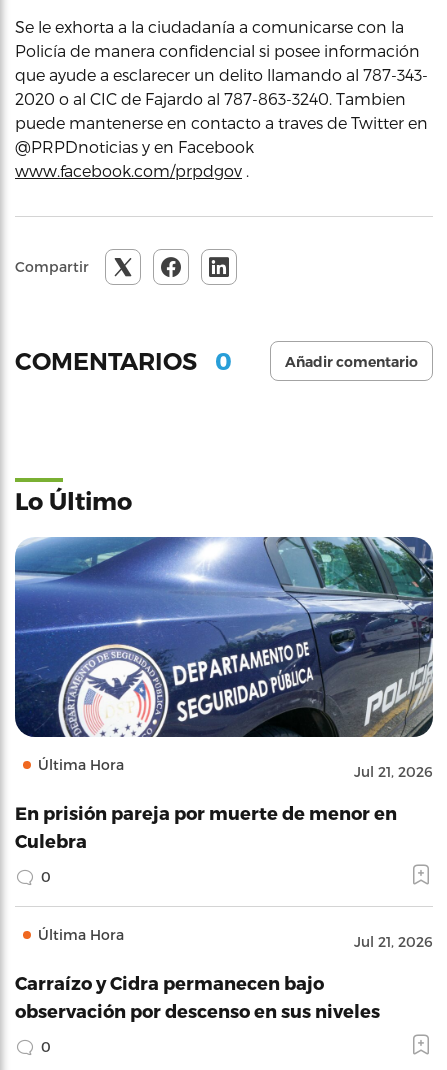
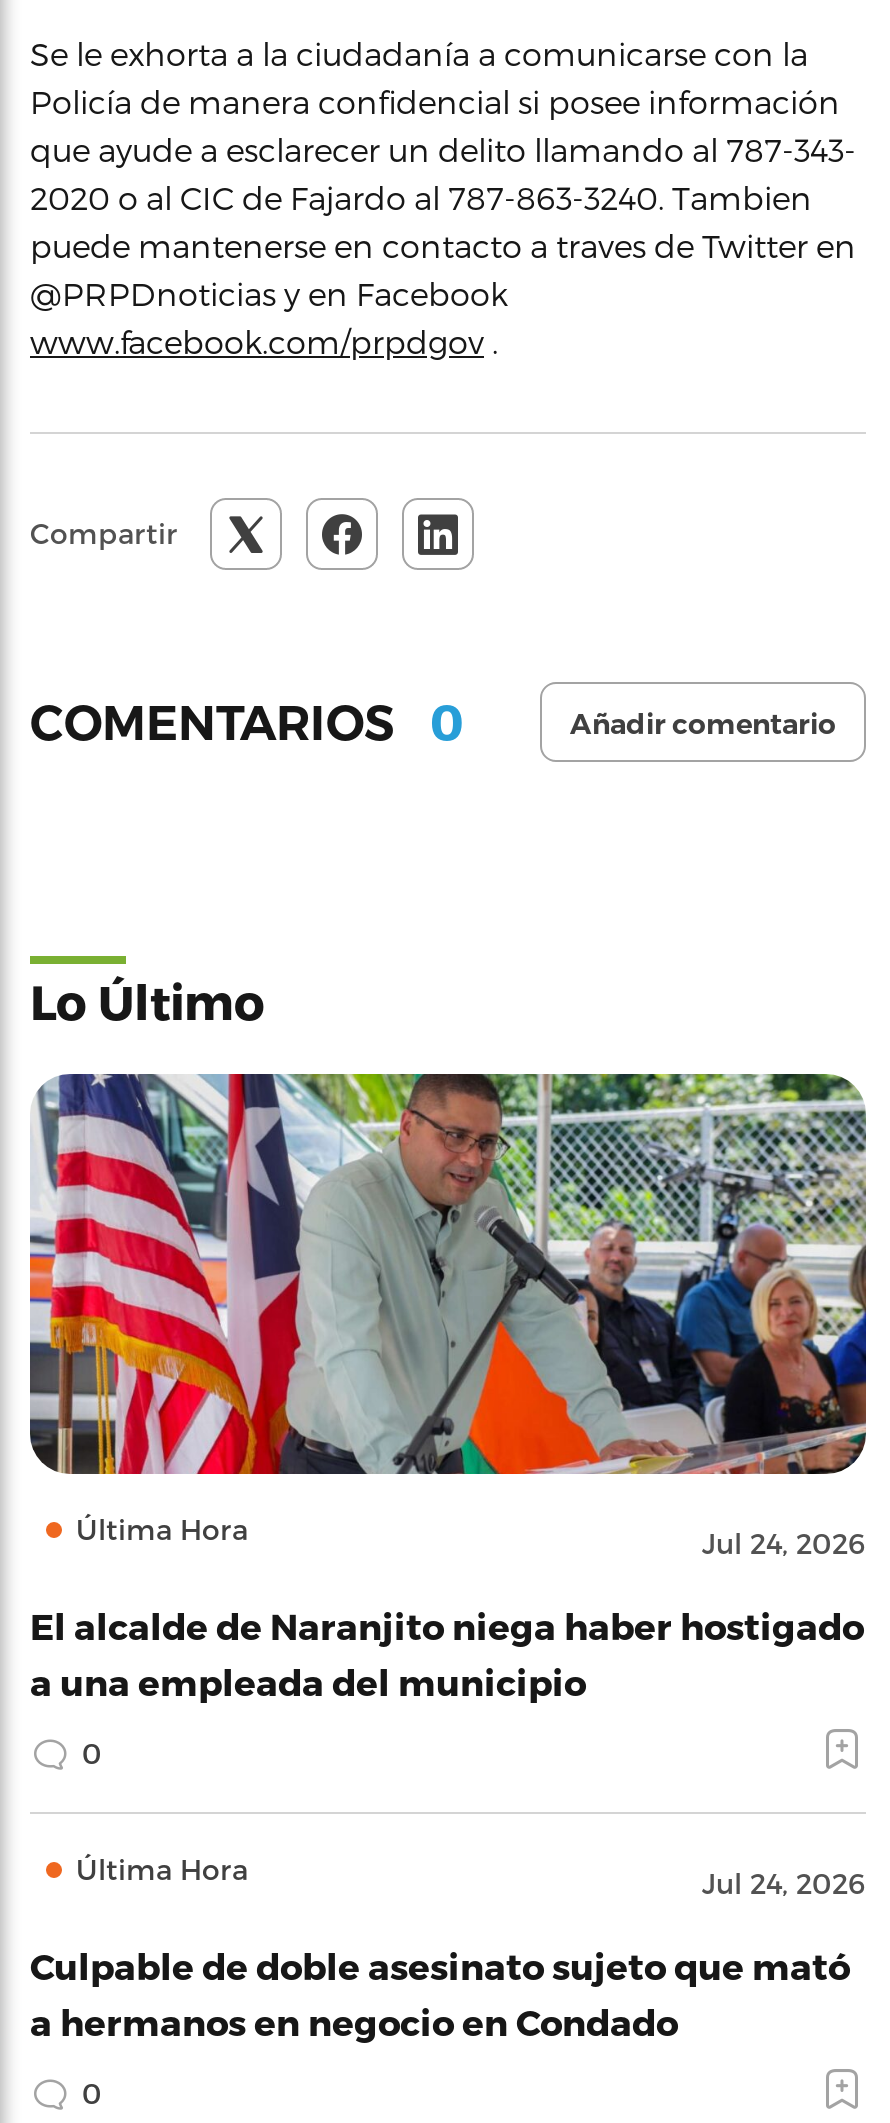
- [image]
- Jul 21, 2026
+ [image]
+ Jul 24, 2026

- En prisión pareja por muerte de menor en
- Culebra
+ El alcalde de Naranjito niega haber hostigado
+ a una empleada del municipio

- Jul 21, 2026
+ Jul 24, 2026

- Carraízo y Cidra permanecen bajo
- observación por descenso en sus niveles
+ Culpable de doble asesinato sujeto que mató
+ a hermanos en negocio en Condado
